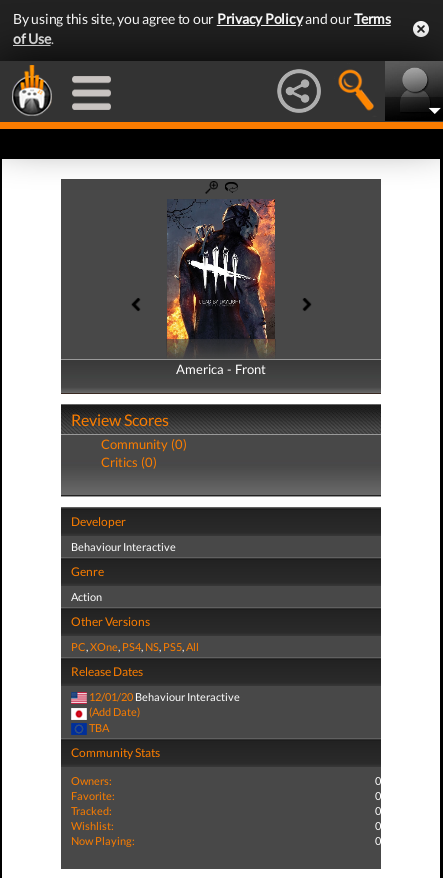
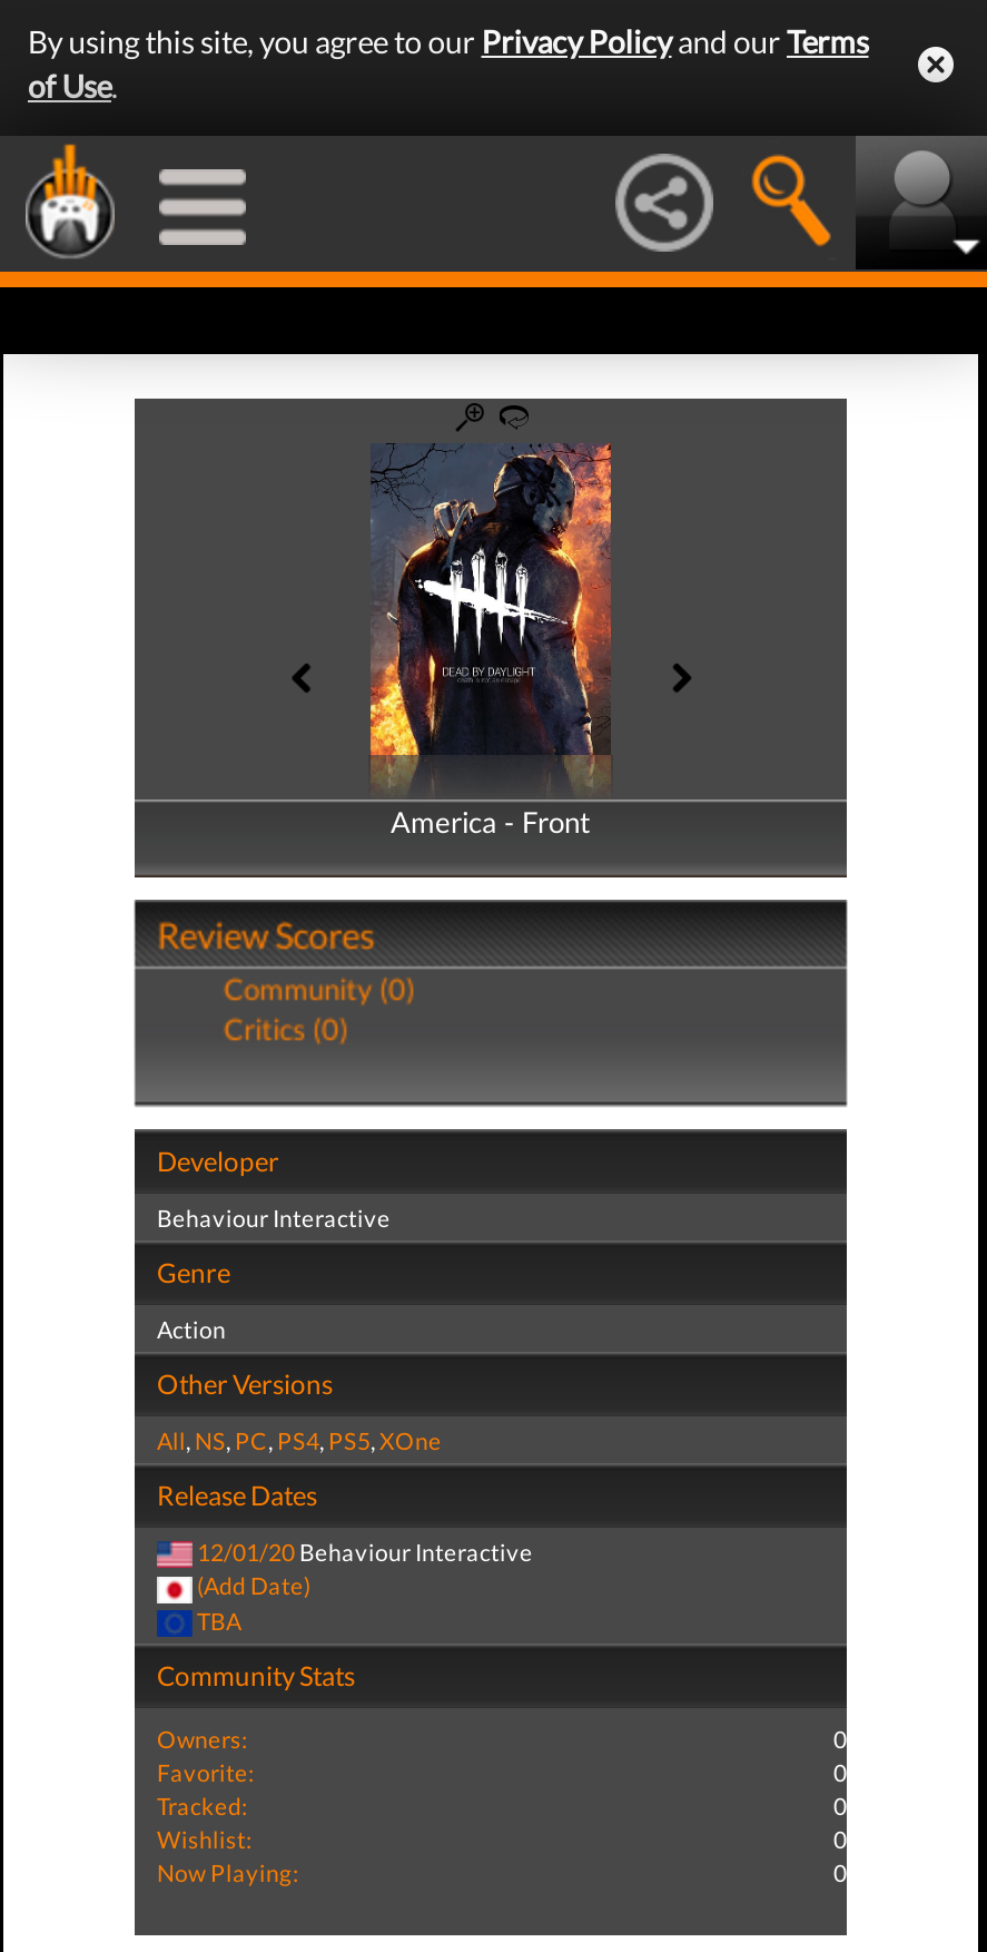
- PC, XOne, PS4, NS, PS5, All
+ All, NS, PC, PS4, PS5, XOne
